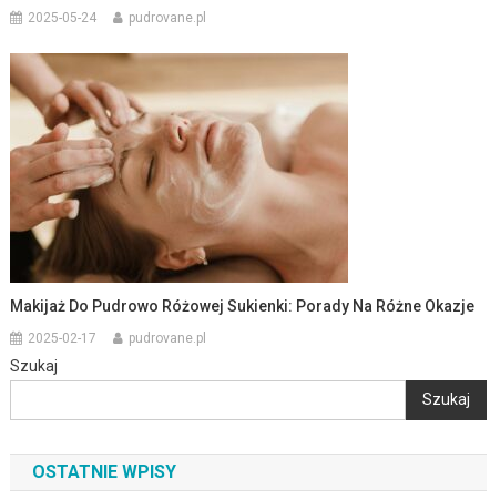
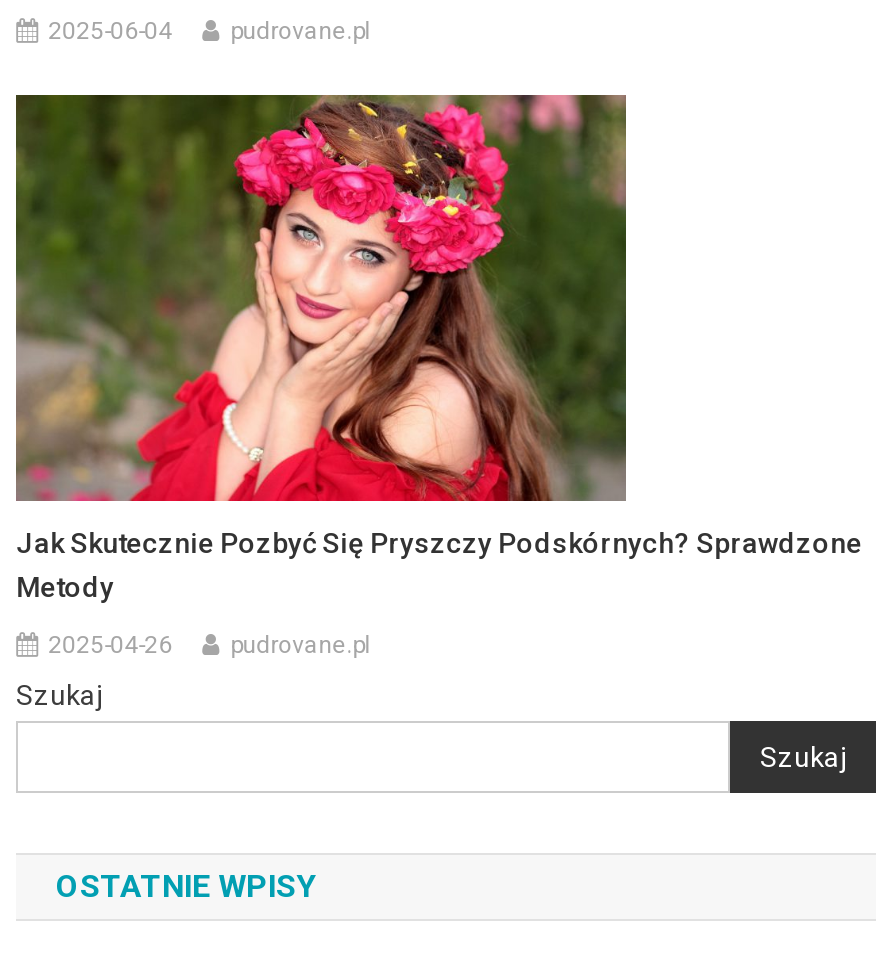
- 2025-05-24
+ 2025-06-04

- [image]
- Makijaż Do Pudrowo Różowej Sukienki: Porady Na Różne Okazje
+ [image]
+ Jak Skutecznie Pozbyć Się Pryszczy Podskórnych? Sprawdzone
+ Metody

- 2025-02-17
+ 2025-04-26
